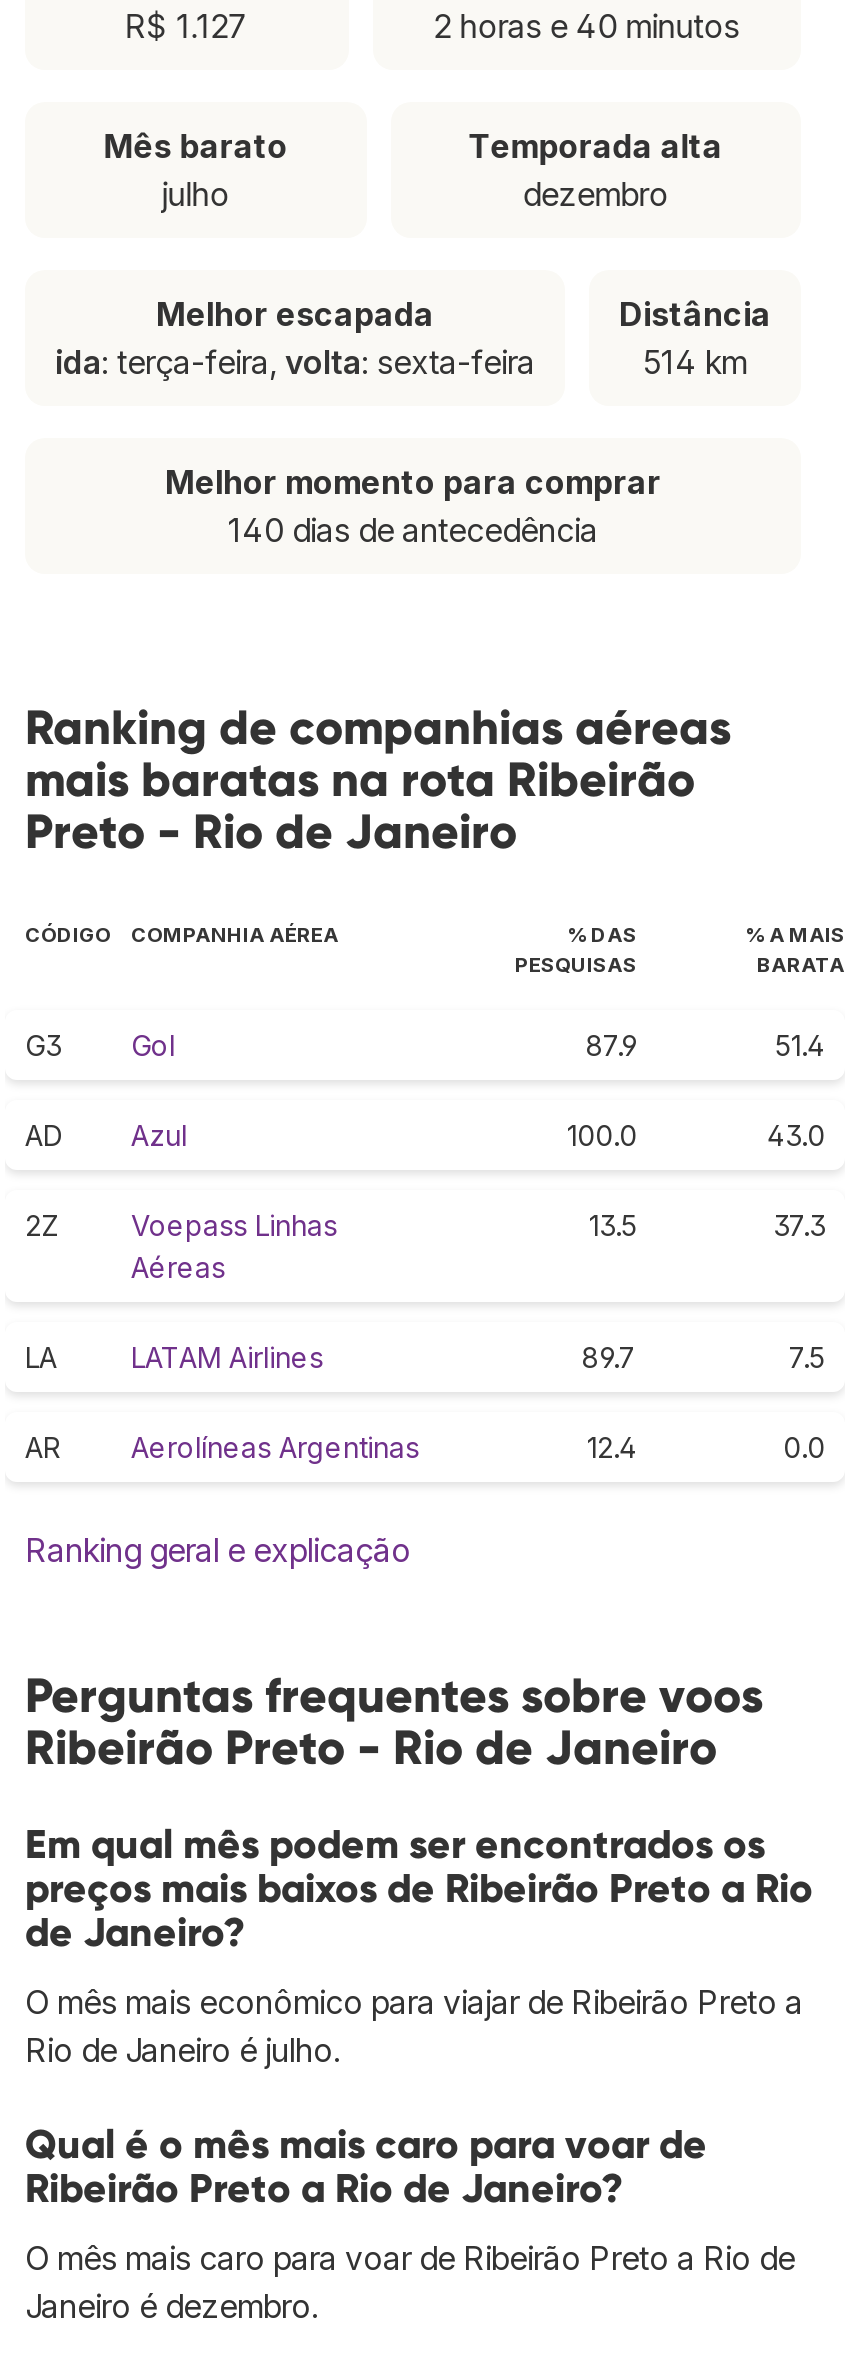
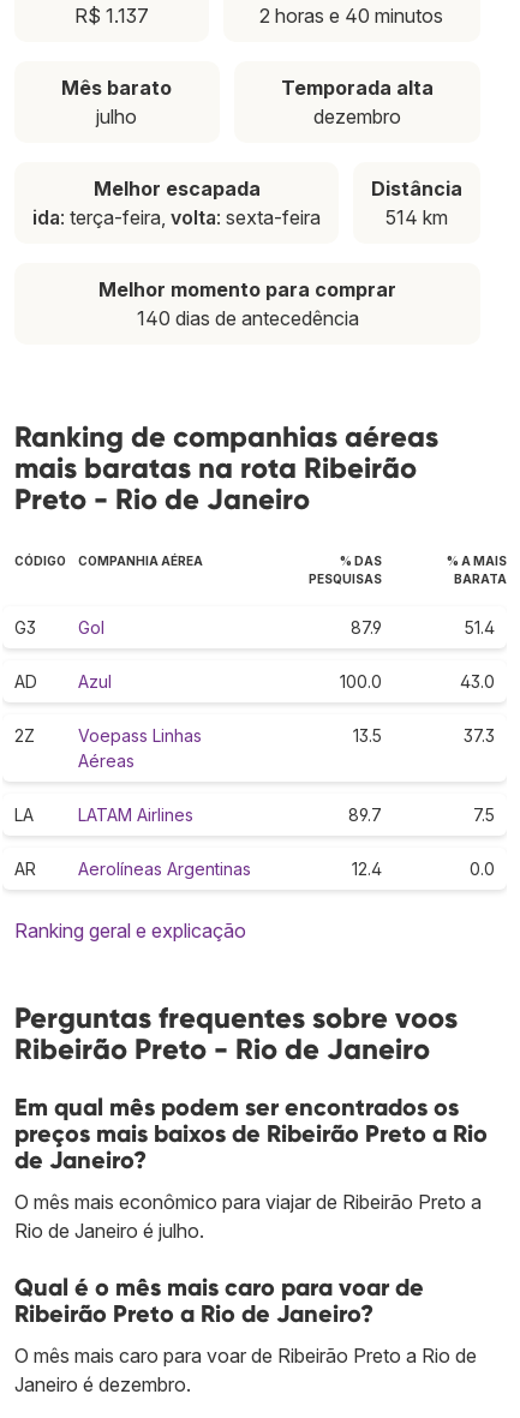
- R$ 1.127
+ R$ 1.137
